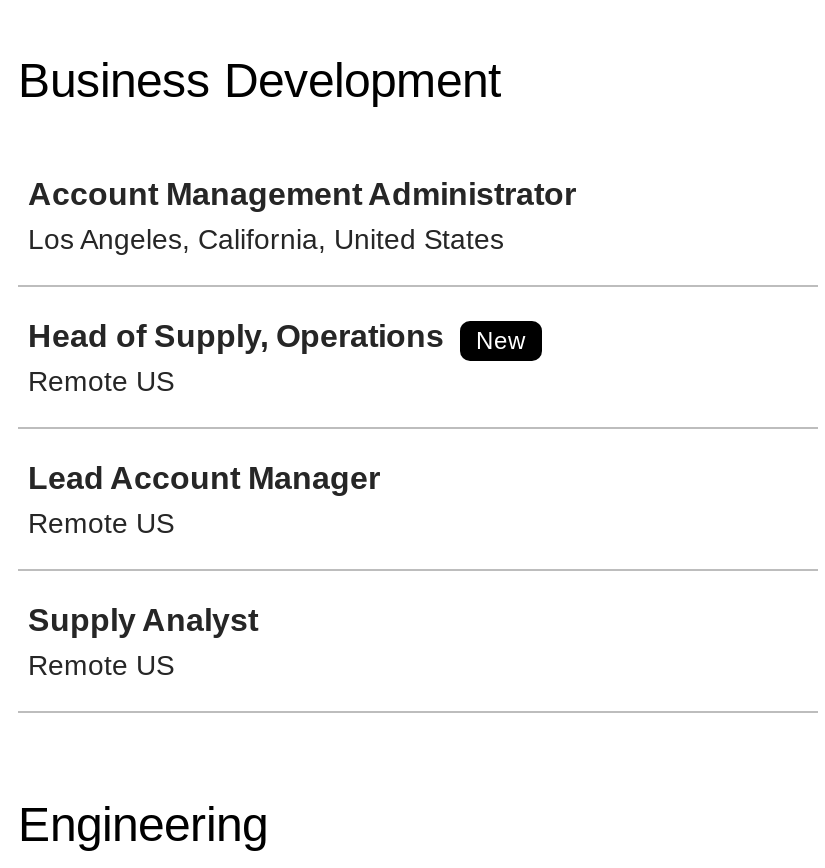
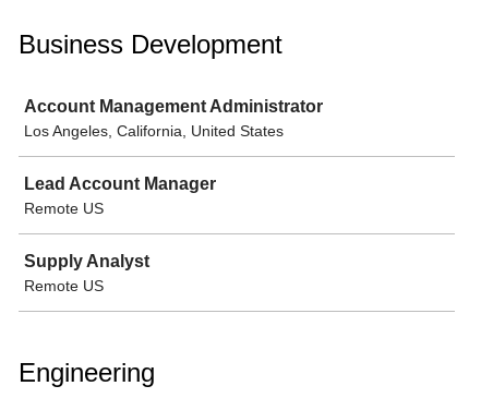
- Head of Supply, Operations
- New
- Remote US
